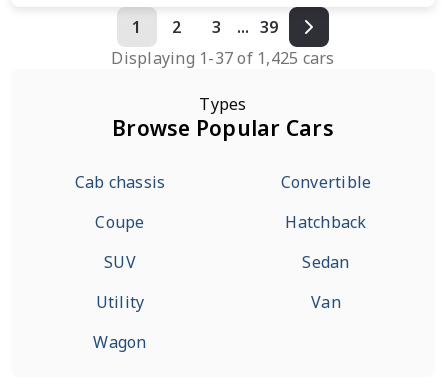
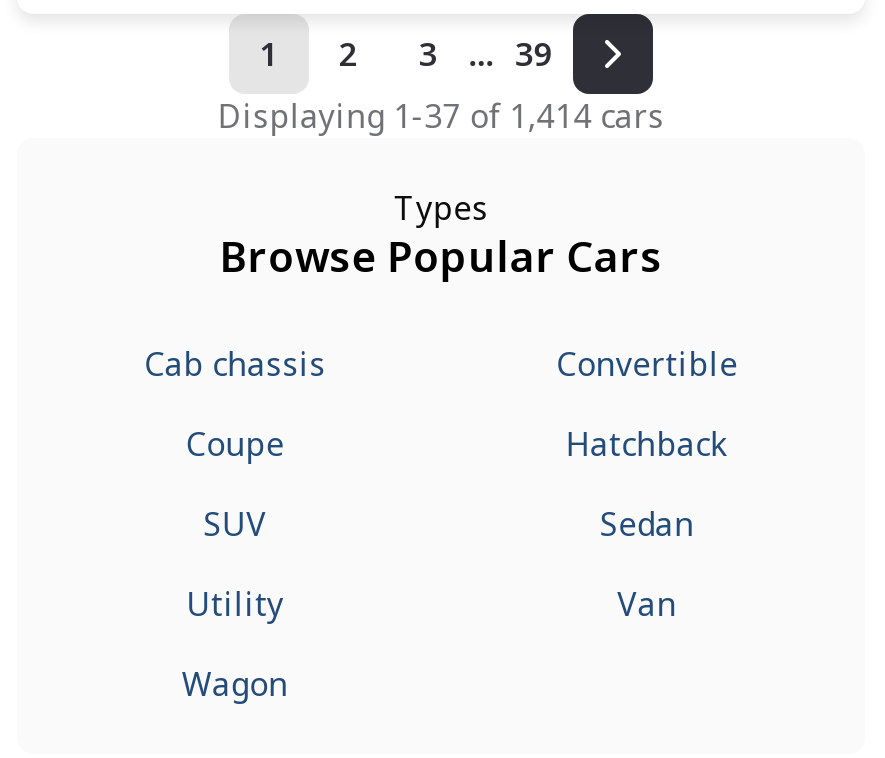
- Displaying 1 - 37 of 1,425cars
+ Displaying 1 - 37 of 1,414cars
